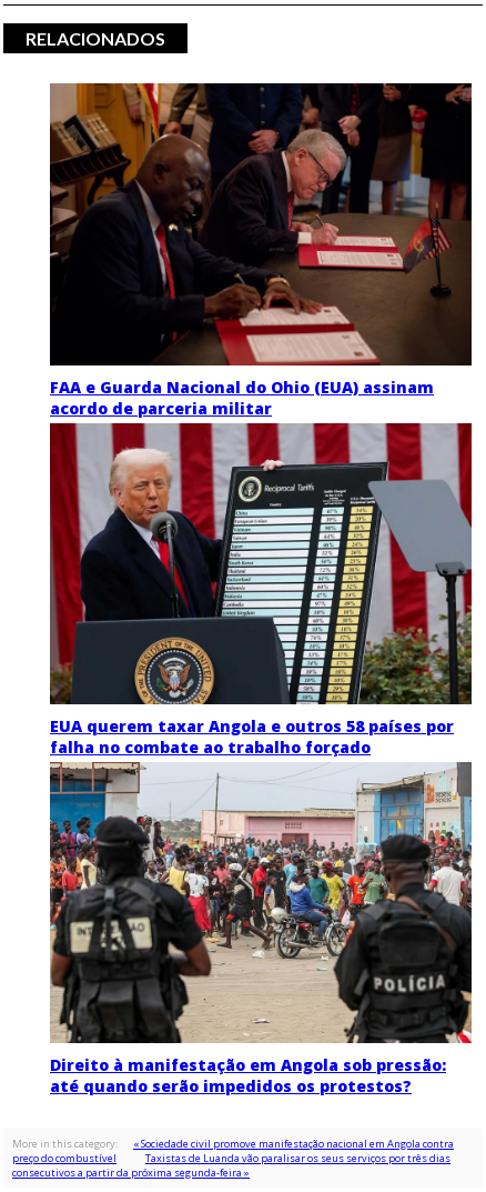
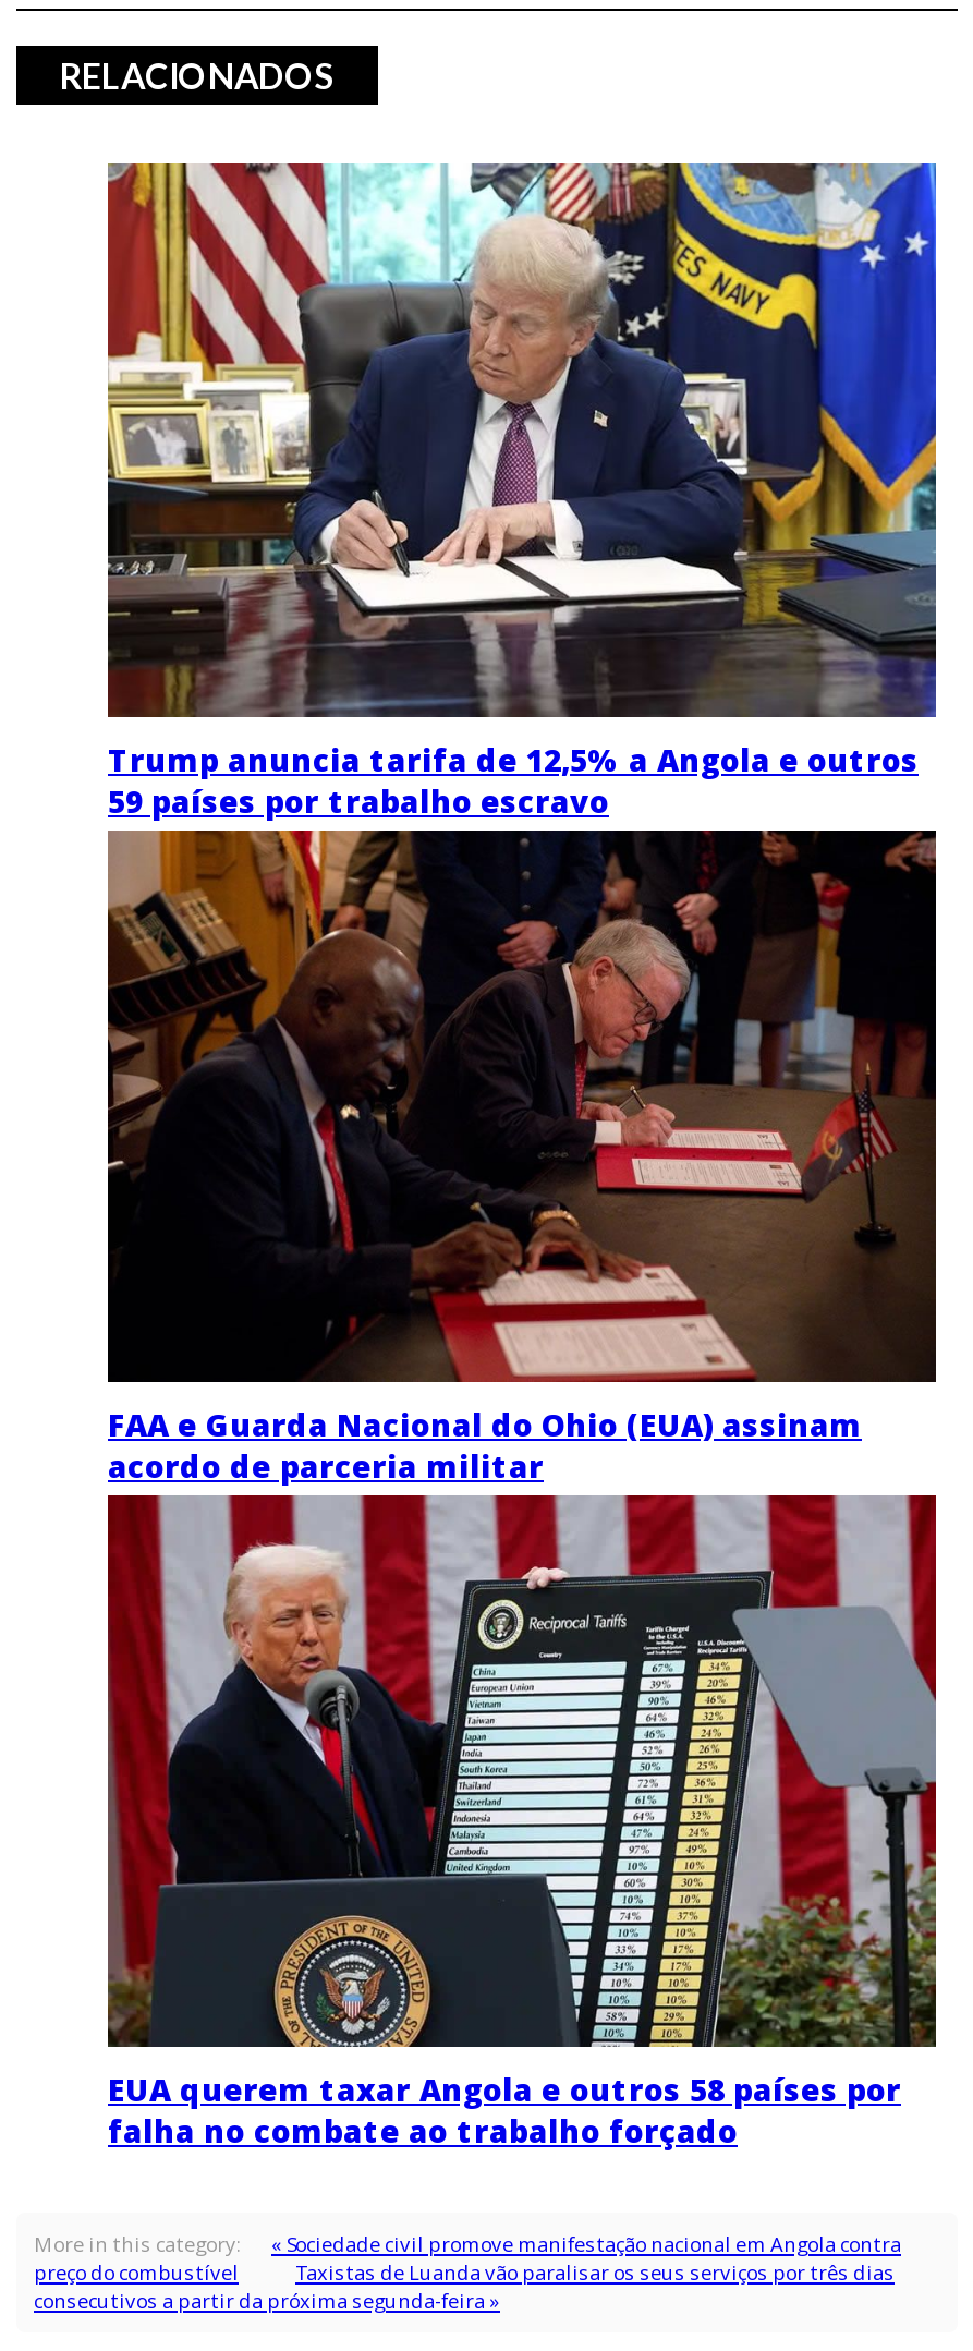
+ [image]
+ Trump anuncia tarifa de 12,5% a Angola e outros
+ 59 países por trabalho escravo

moved down: [image] | FAA e Guarda Nacional do Ohio (EUA) assinam | acordo de parceria militar | EUA querem taxar Angola e outros 58 países por | falha no combate ao trabalho forçado

- [image]
- Direito à manifestação em Angola sob pressão:
- até quando serão impedidos os protestos?
